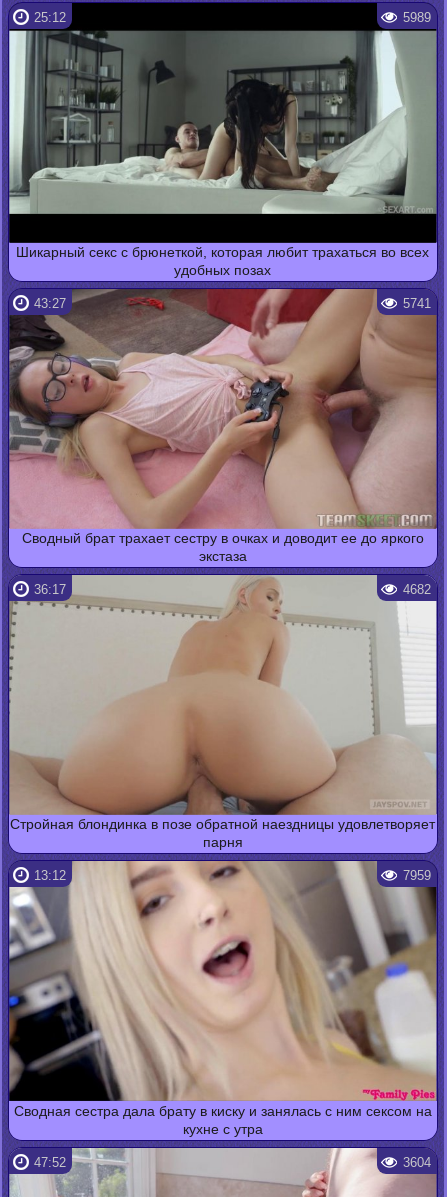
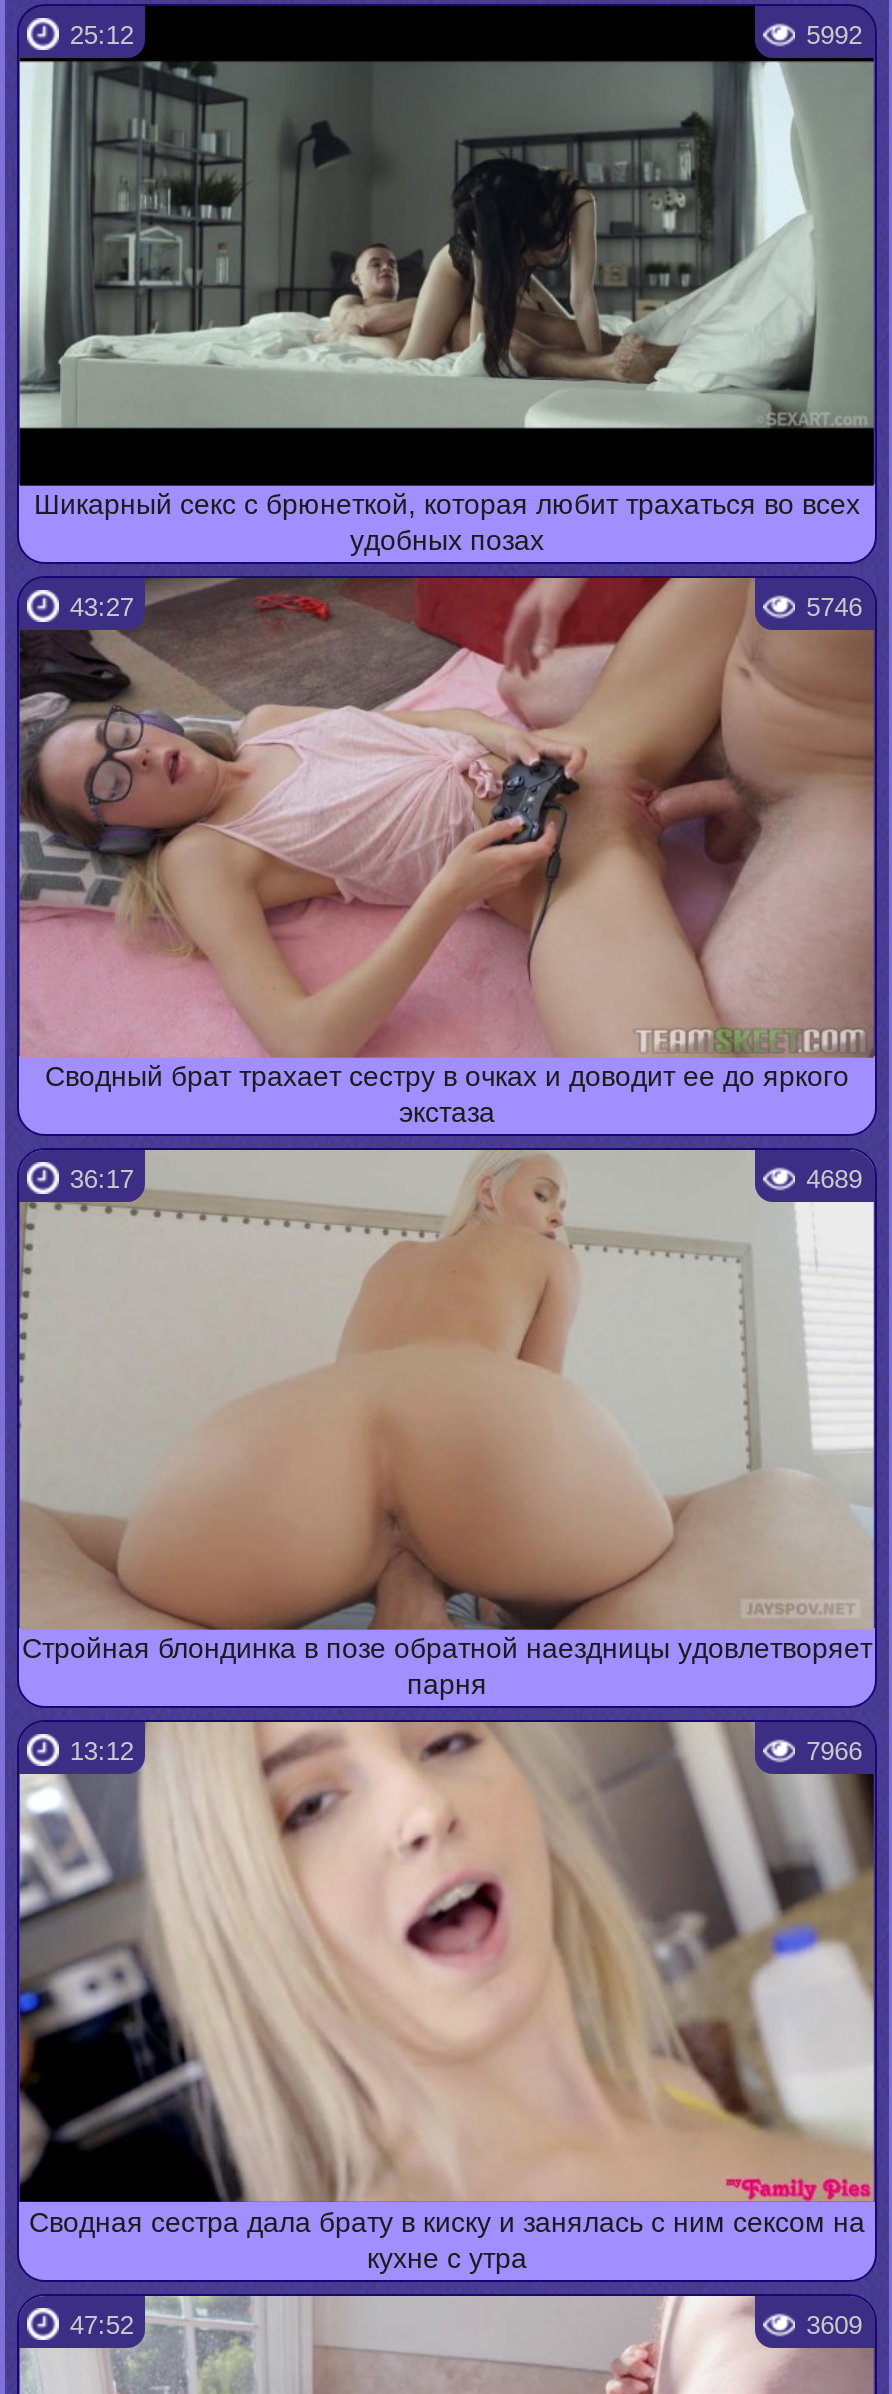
- 5989
+ 5992

- 5741
+ 5746

- 4682
+ 4689

- 7959
+ 7966

- 3604
+ 3609
